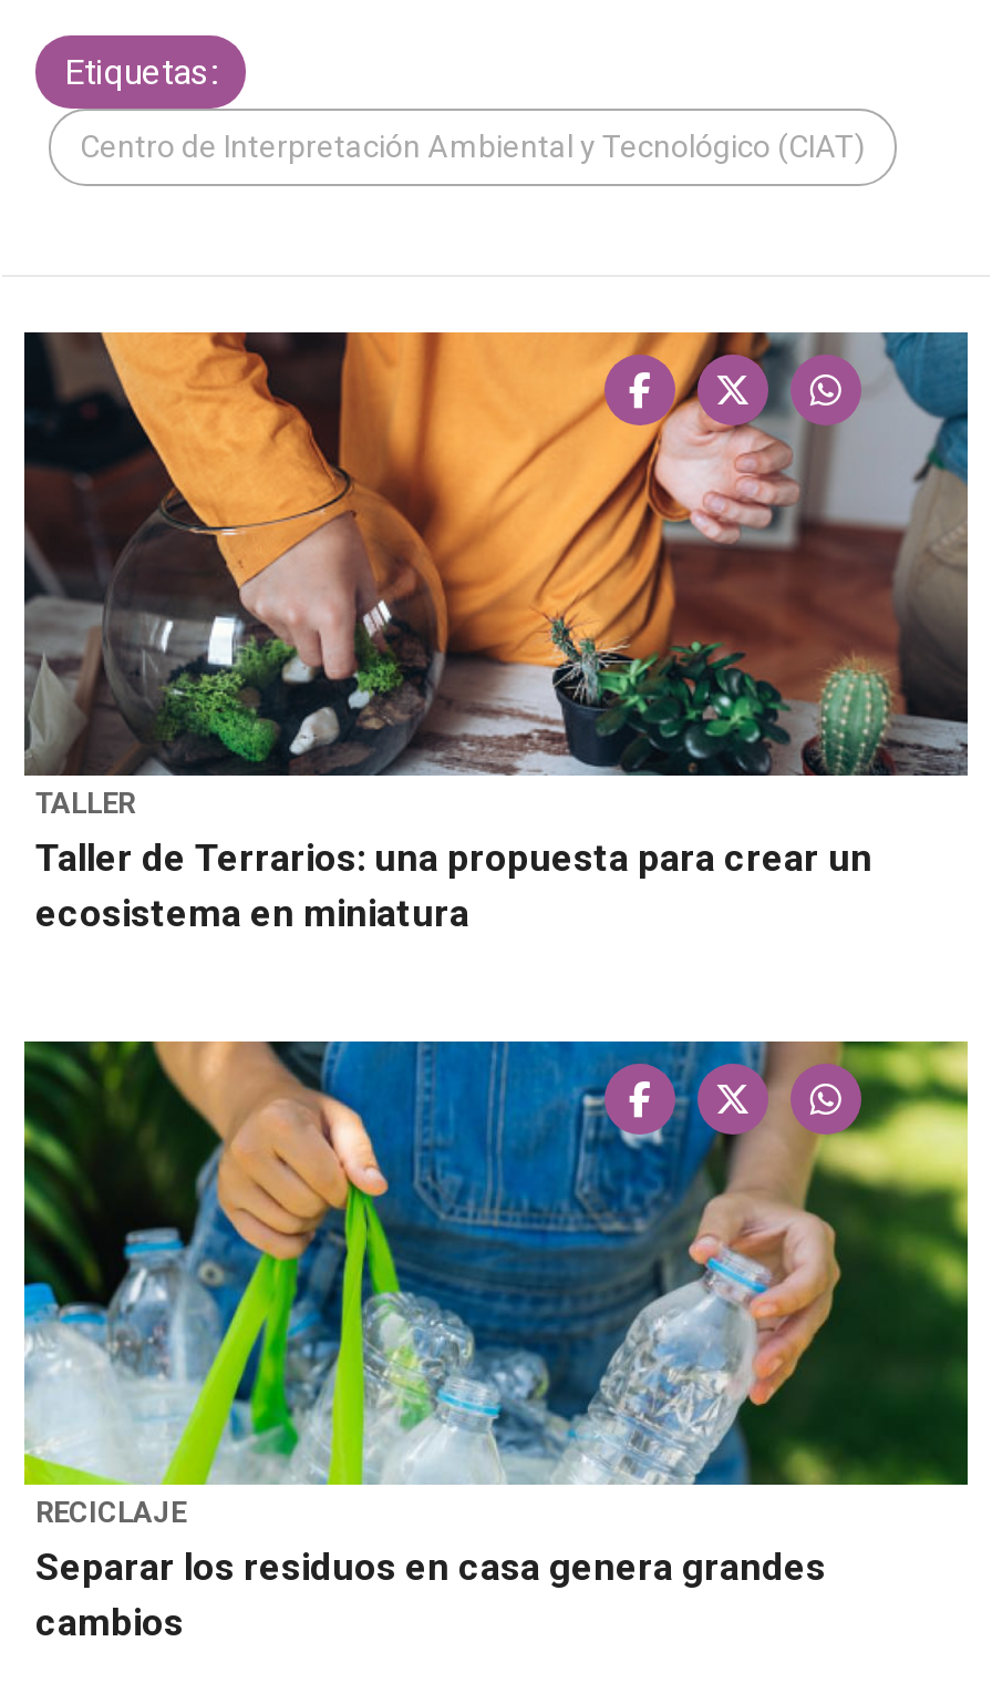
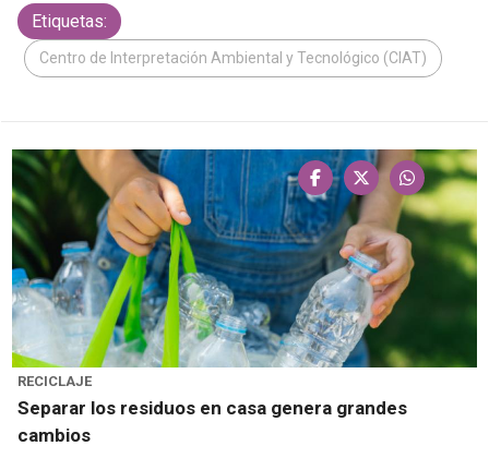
- [image]
- TALLER
- Taller de Terrarios: una propuesta para crear un
- ecosistema en miniatura
